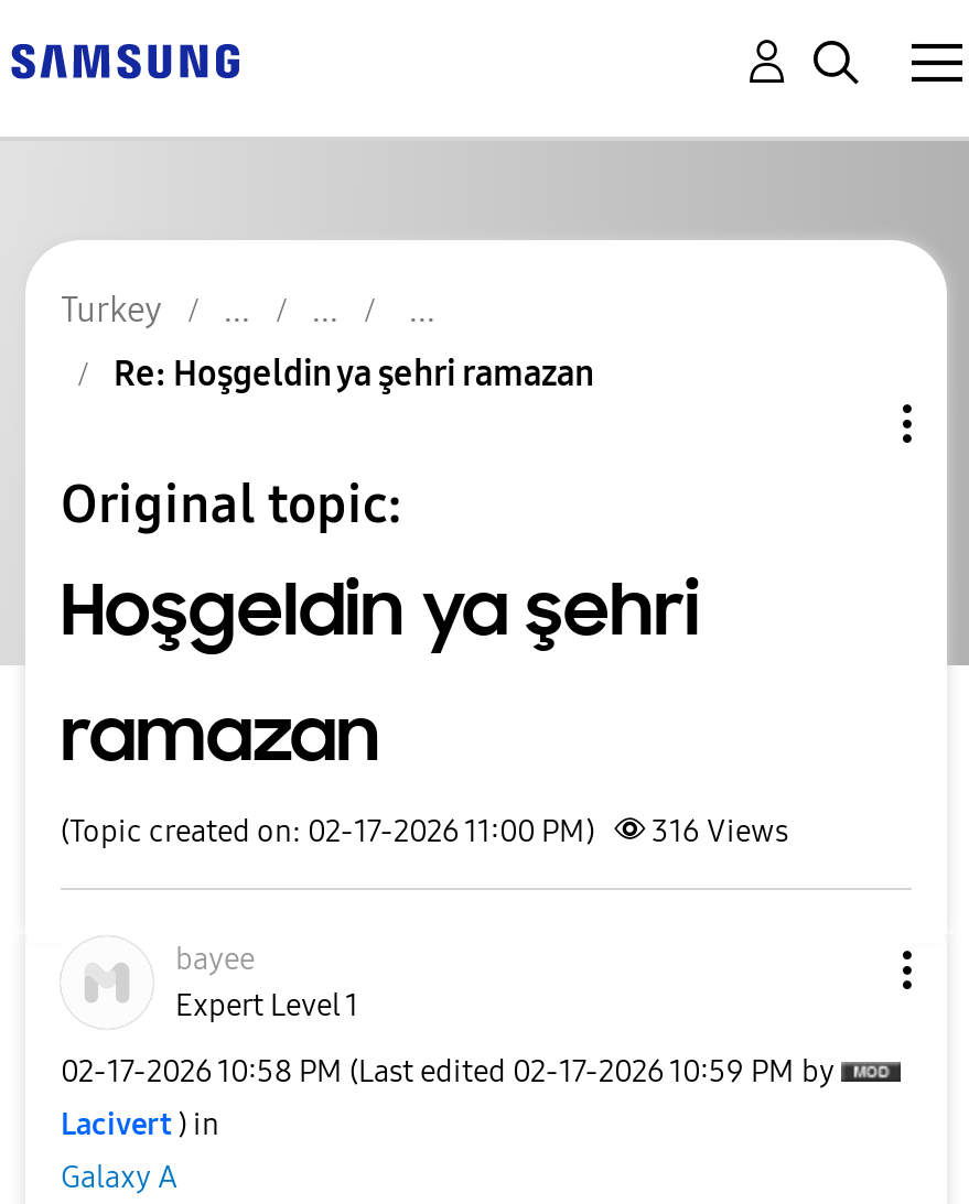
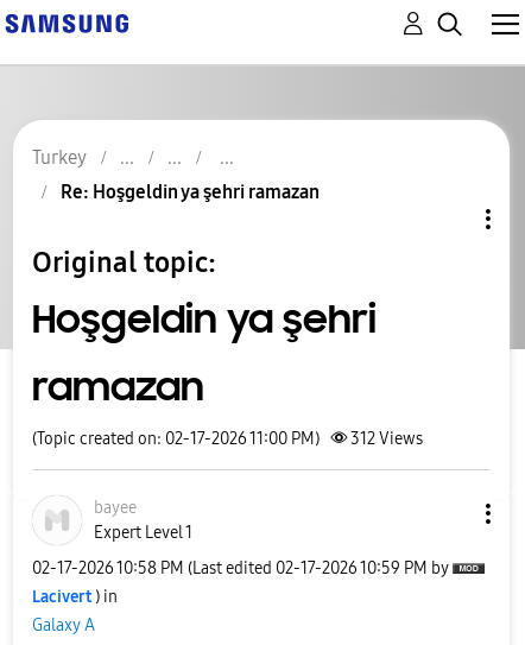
- (Topic created on: 02-17-2026 11:00 PM) 316 Views
+ (Topic created on: 02-17-2026 11:00 PM) 312 Views
